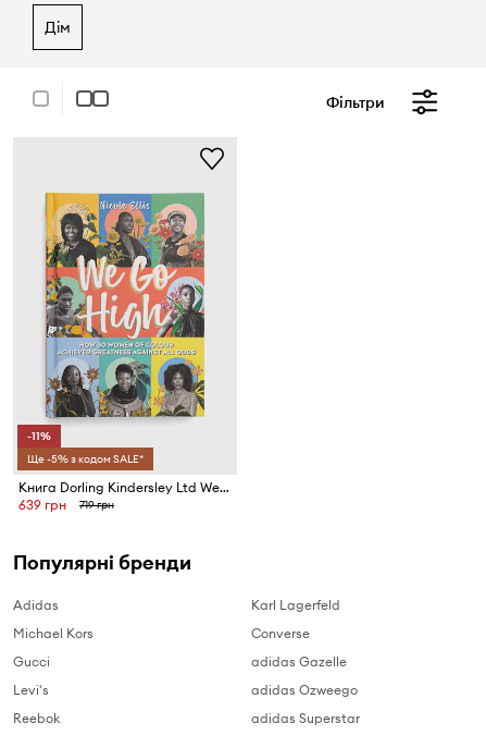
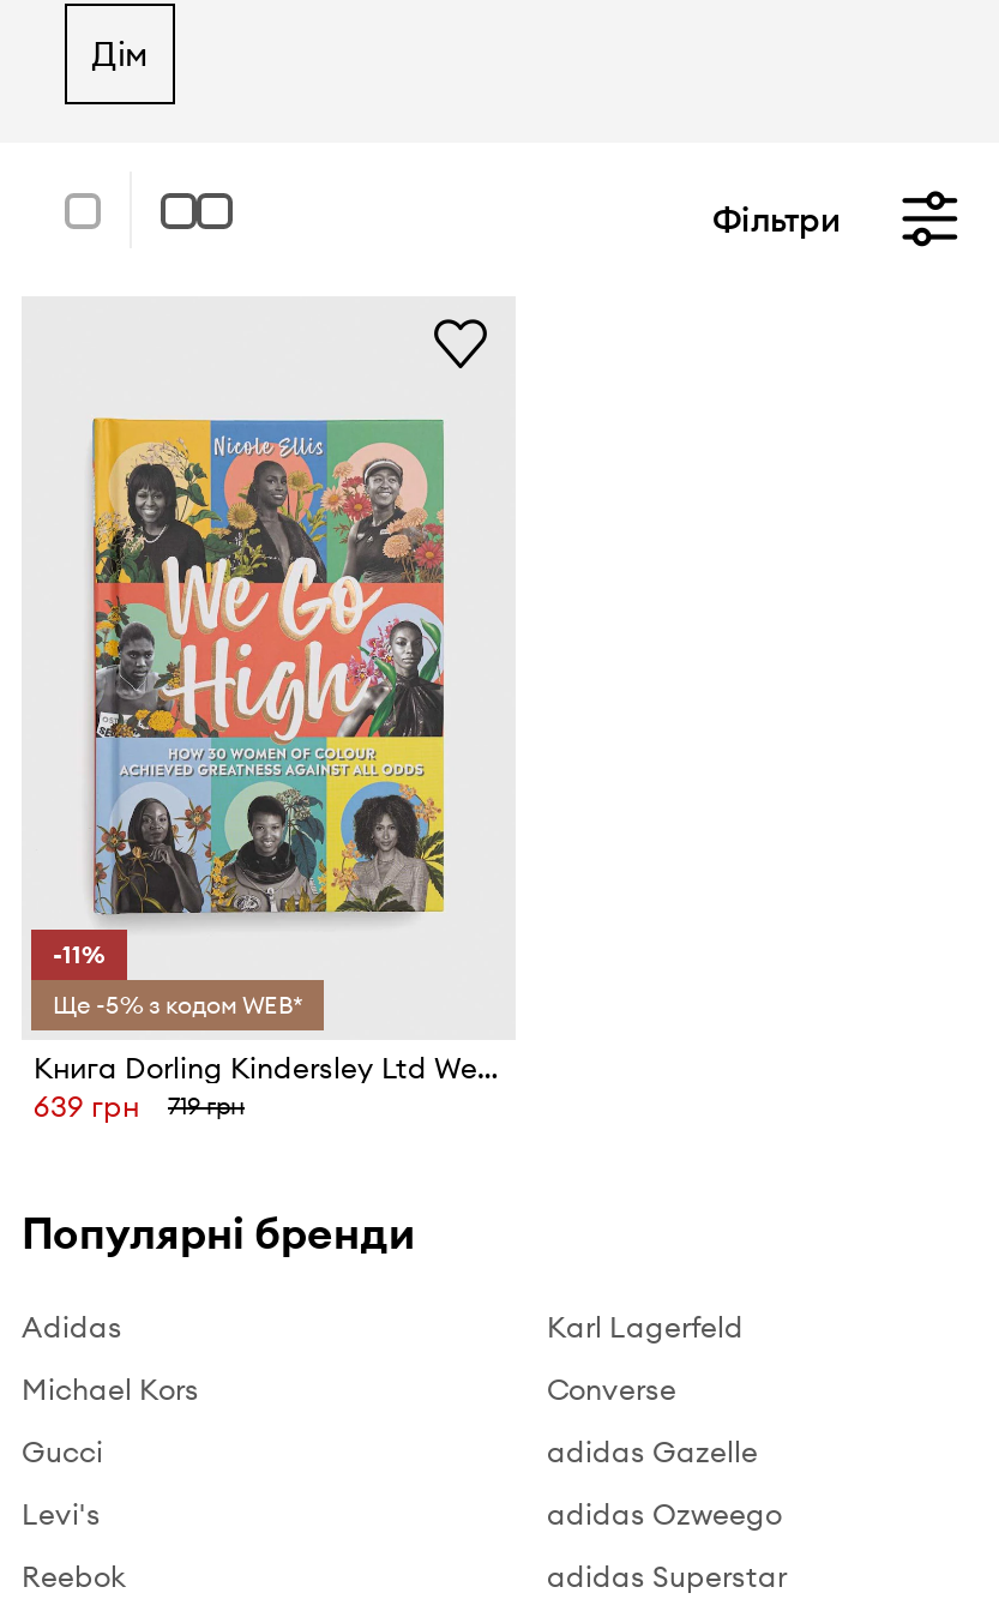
- Ще -5% з кодом SALE*
+ Ще -5% з кодом WEB*
